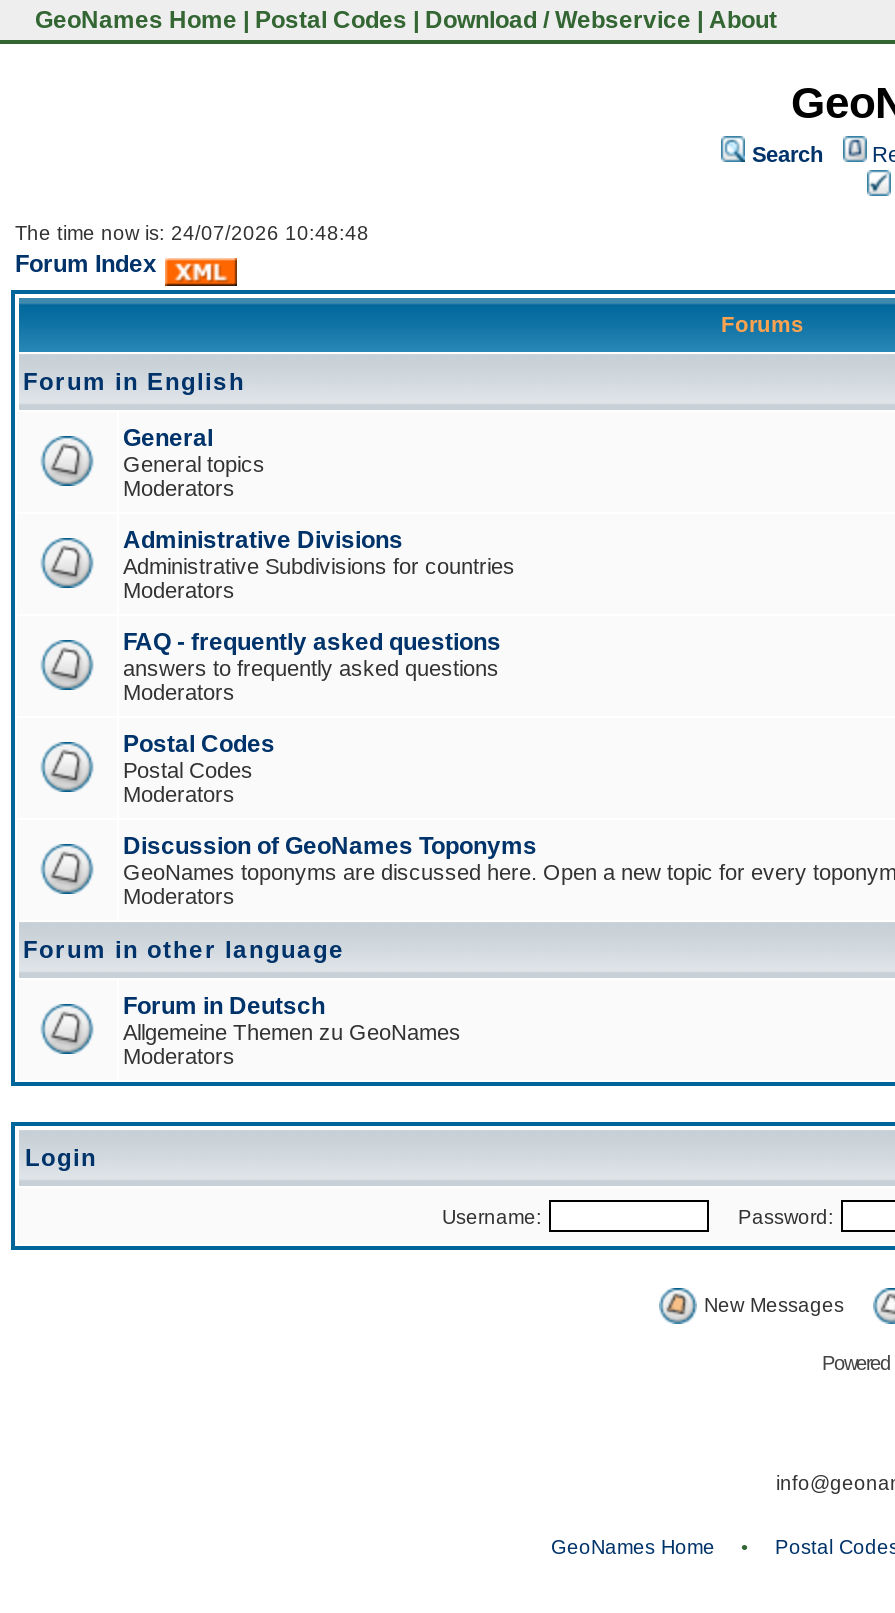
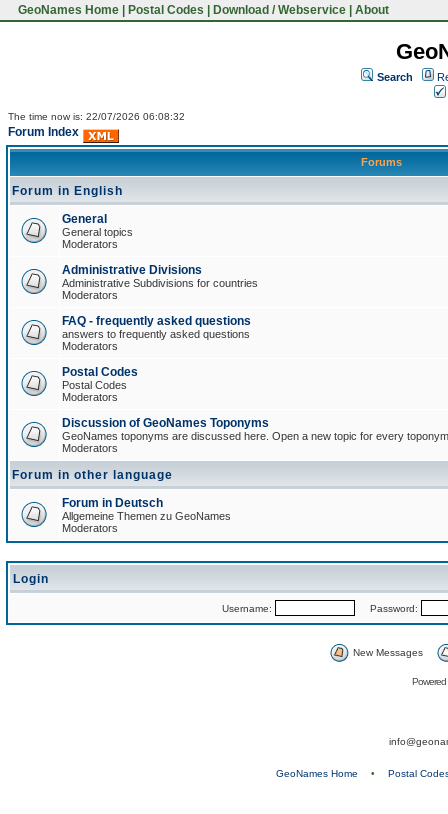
- The time now is: 24/07/2026 10:48:48
+ The time now is: 22/07/2026 06:08:32
